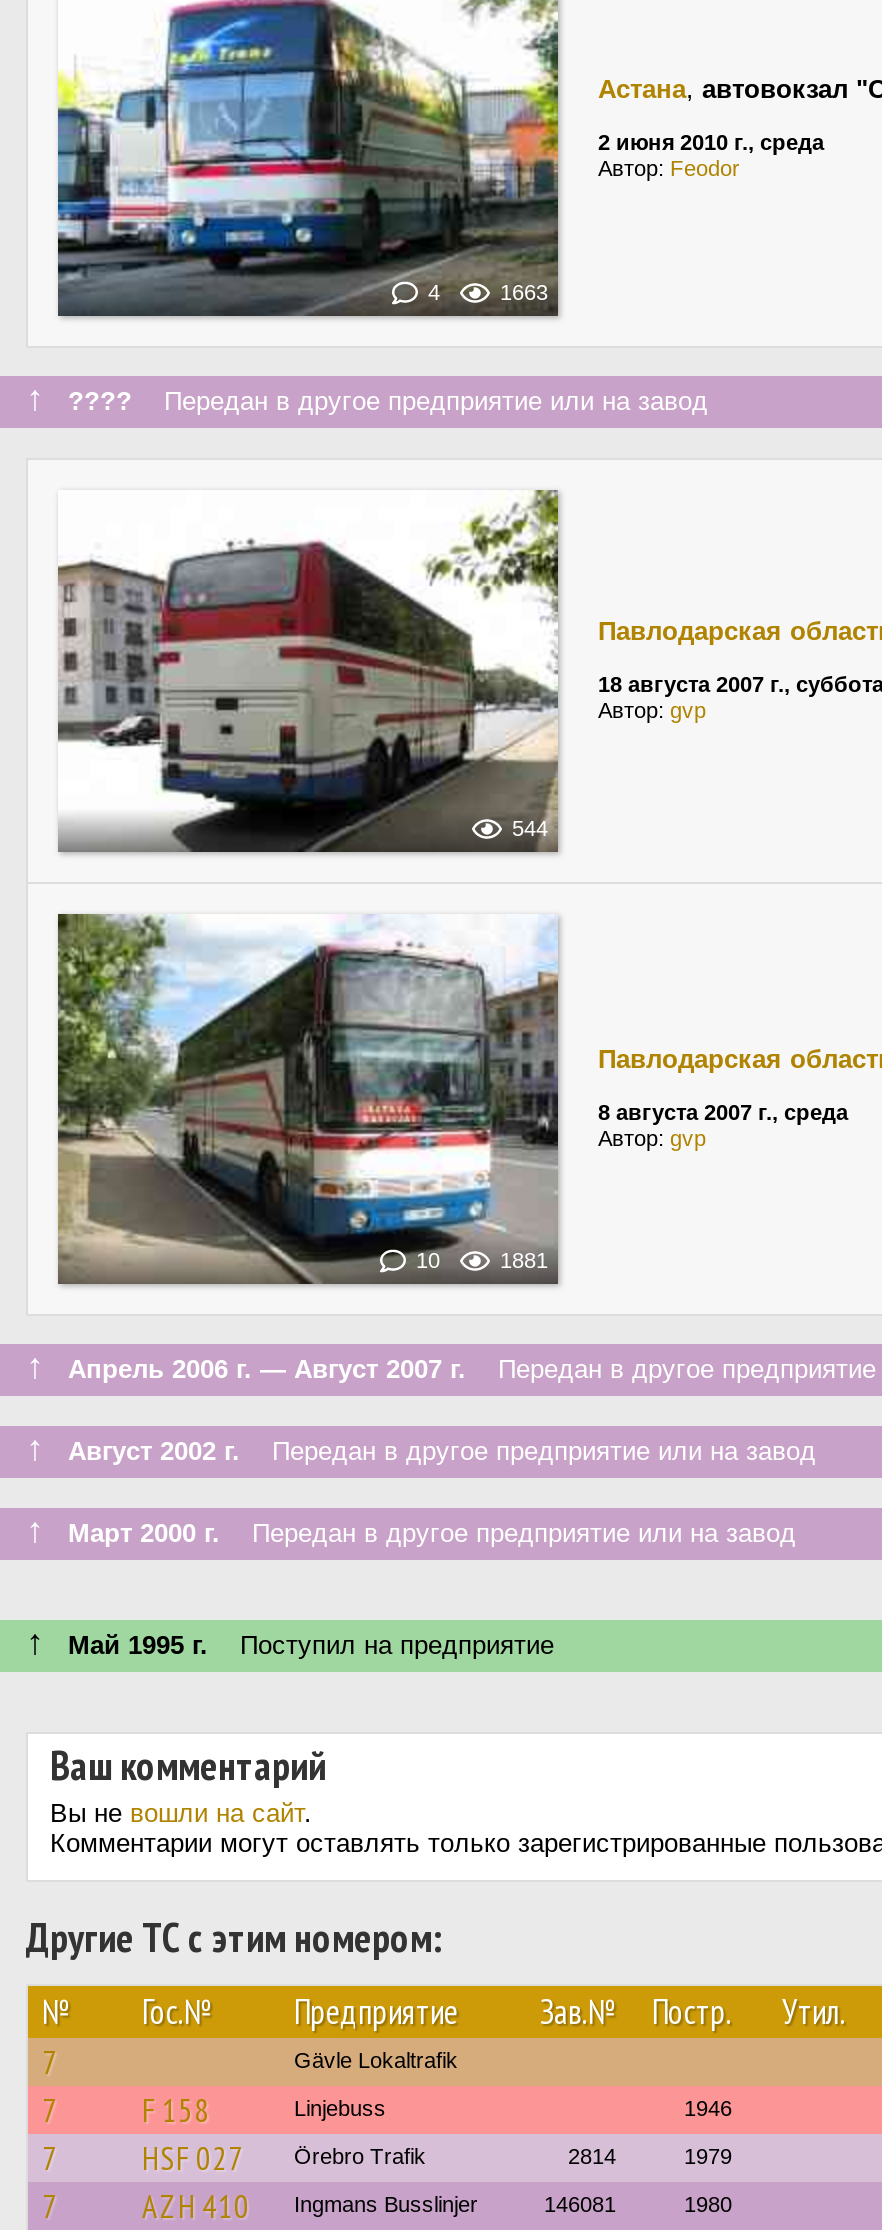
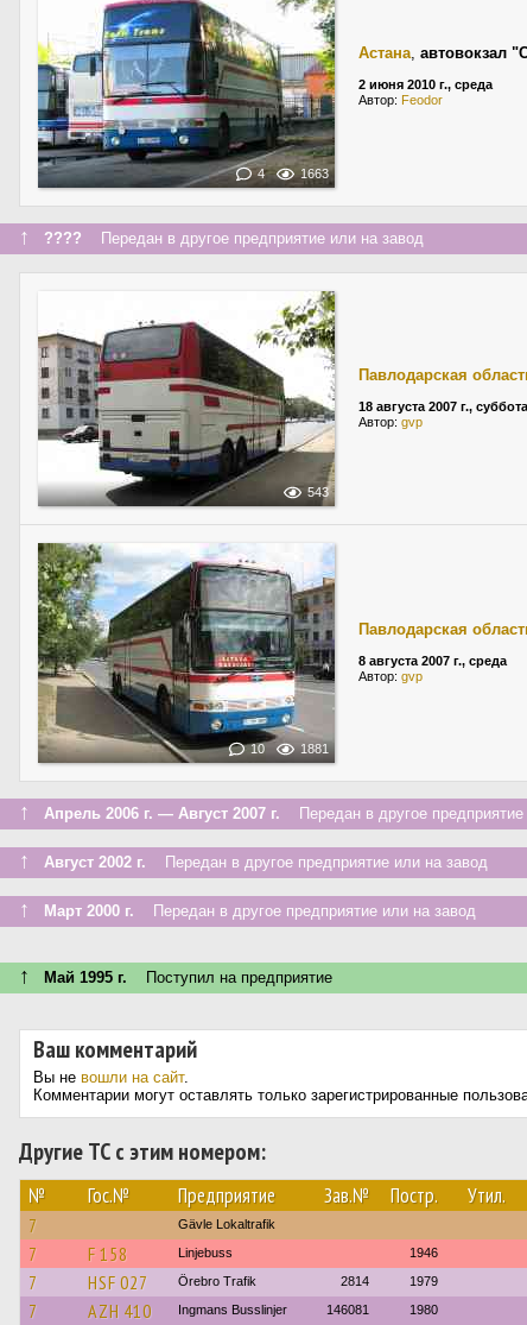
- 544
+ 543
